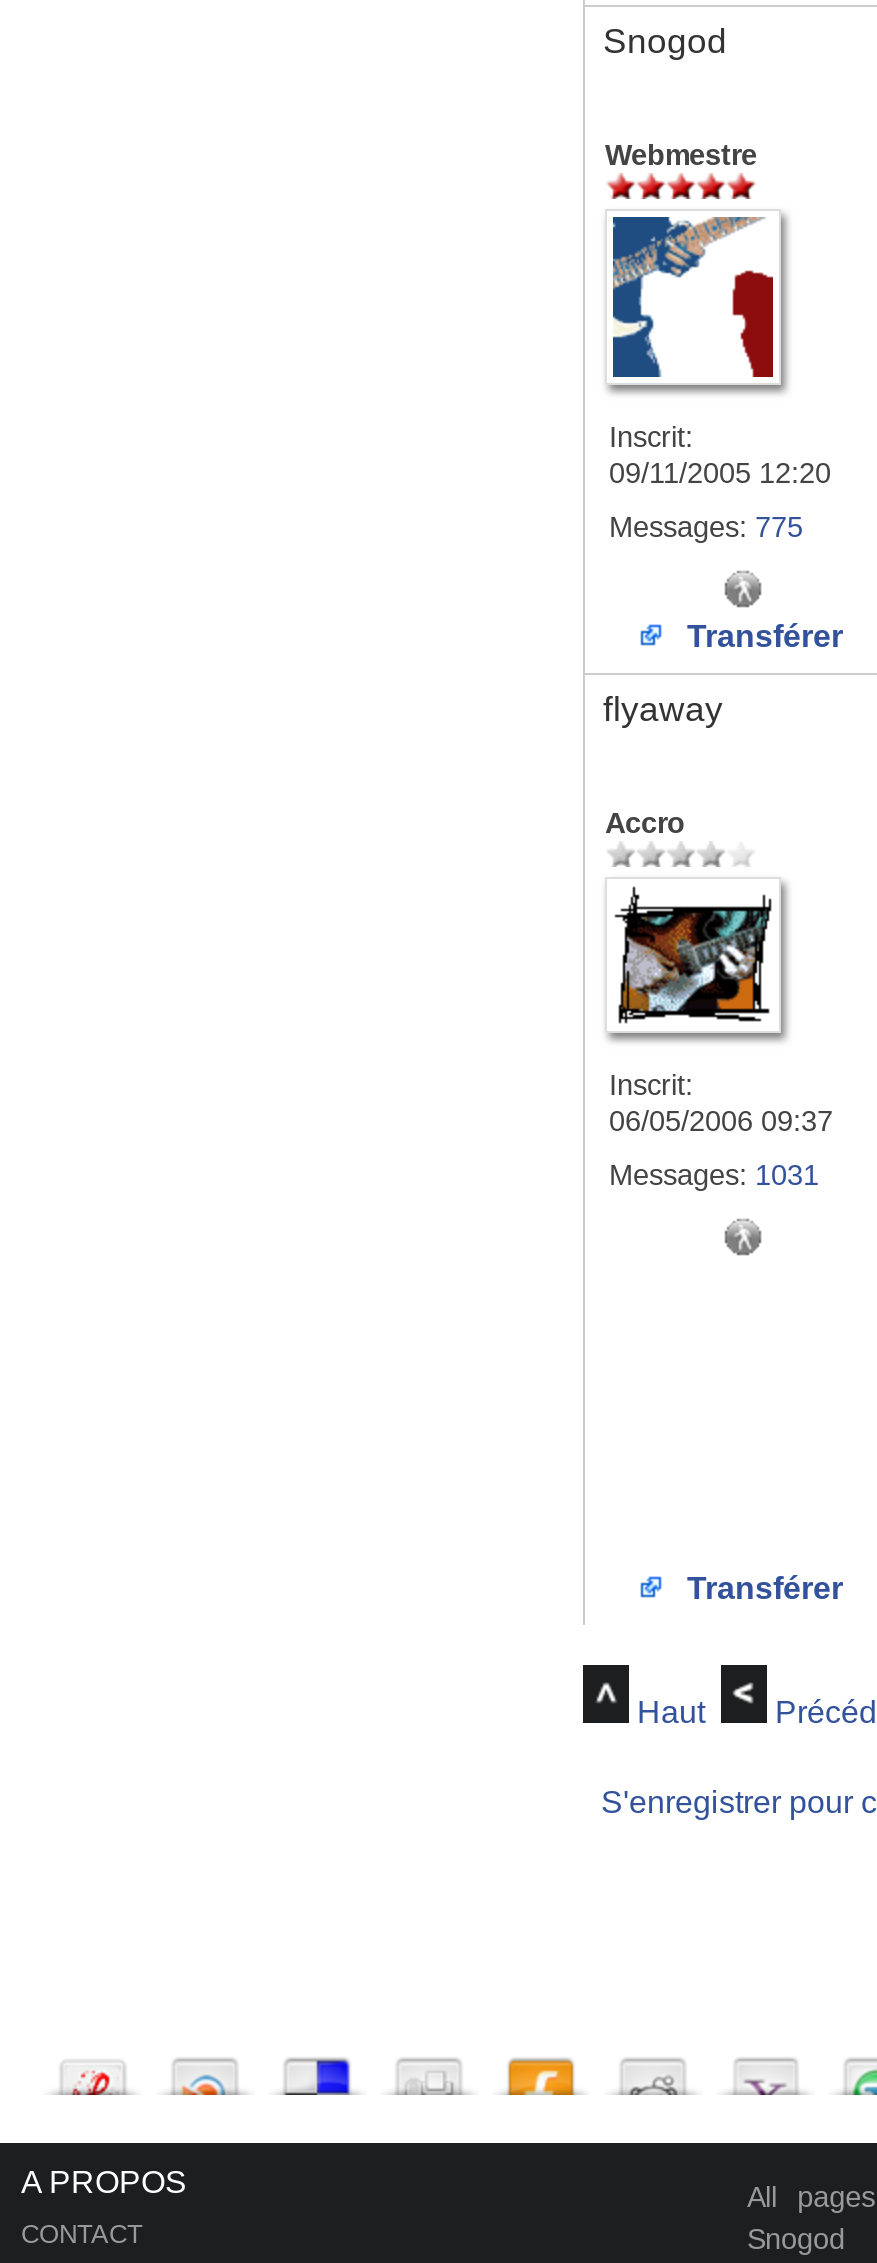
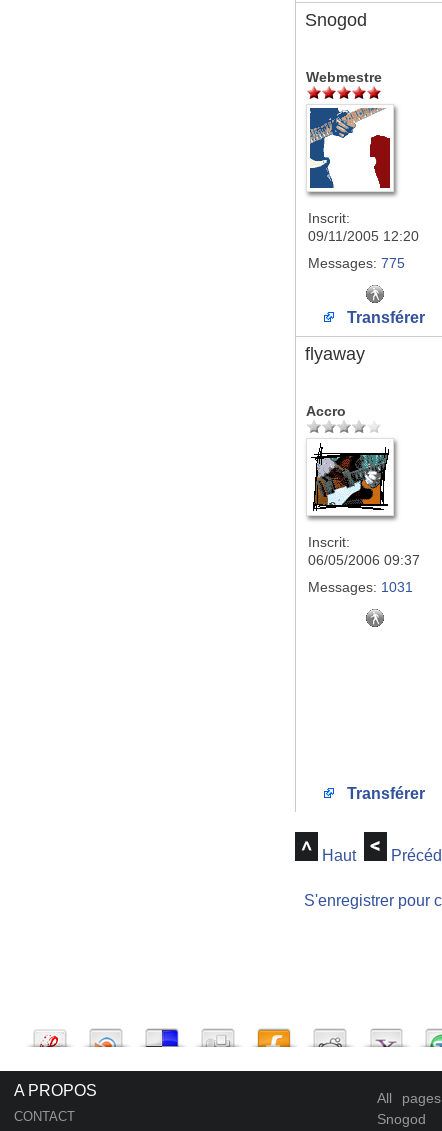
- [image]
+ [image]
